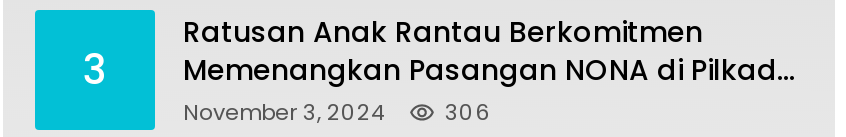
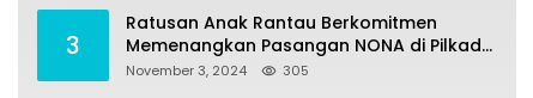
- 306
+ 305
